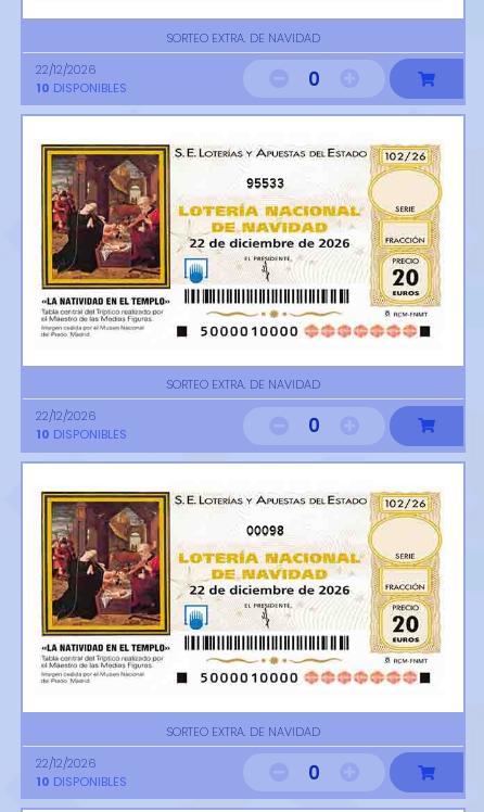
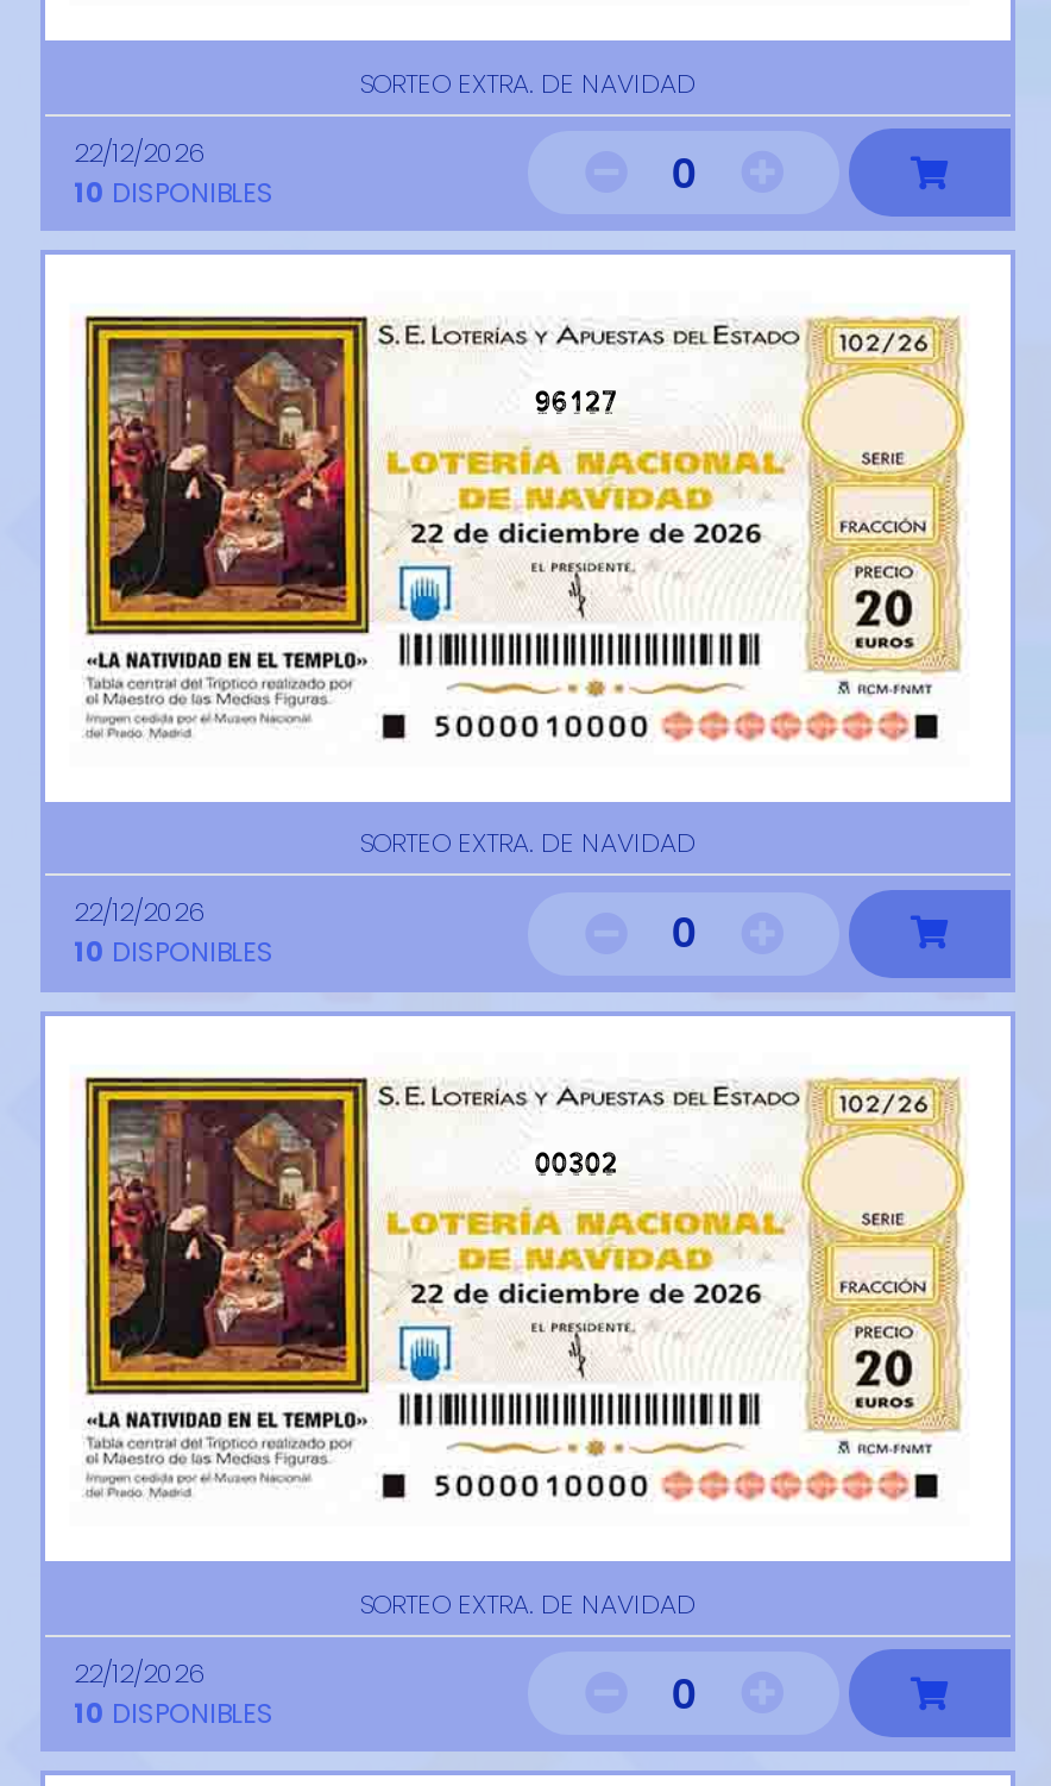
- 95533
+ 96127

- 00098
+ 00302
